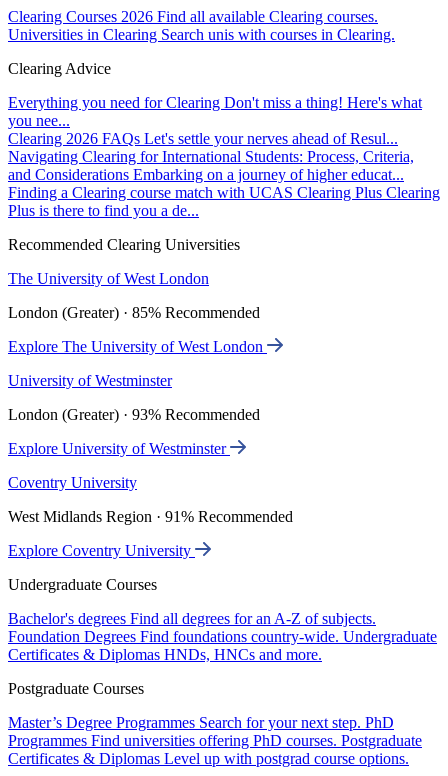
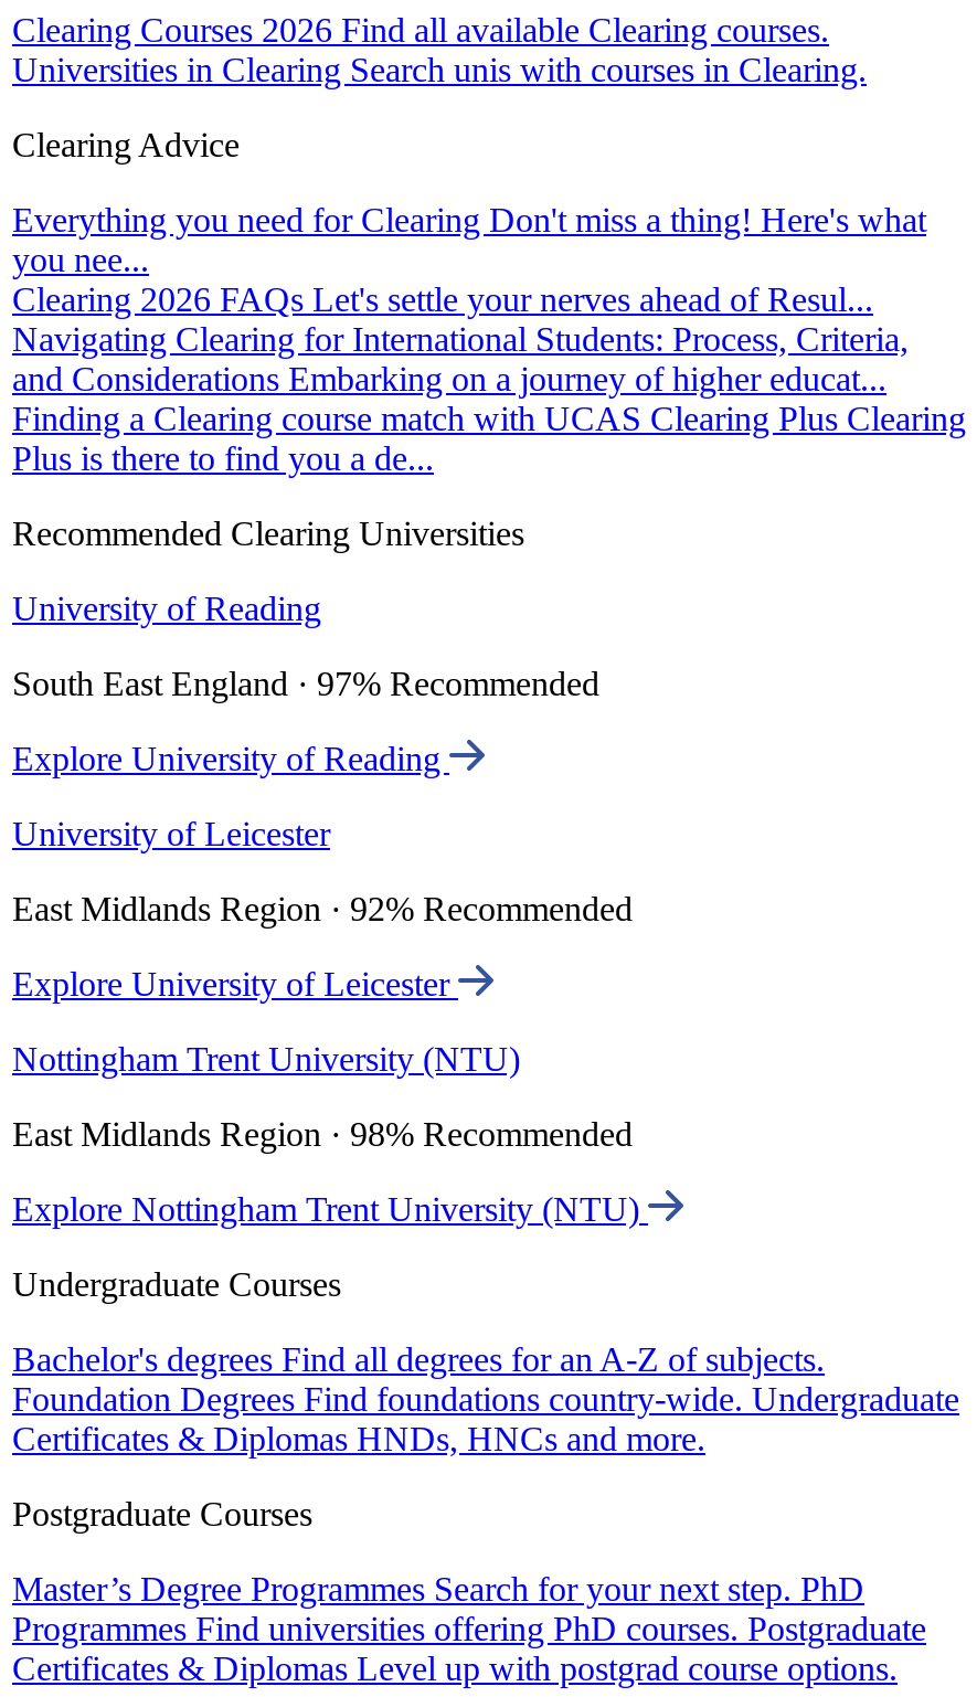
- The University of West London
+ University of Reading

- London (Greater) · 85% Recommended
+ South East England · 97% Recommended

- Explore The University of West London
+ Explore University of Reading

- University of Westminster
+ University of Leicester

- London (Greater) · 93% Recommended
+ East Midlands Region · 92% Recommended

- Explore University of Westminster
+ Explore University of Leicester

- Coventry University
+ Nottingham Trent University (NTU)

- West Midlands Region · 91% Recommended
+ East Midlands Region · 98% Recommended

- Explore Coventry University
+ Explore Nottingham Trent University (NTU)
